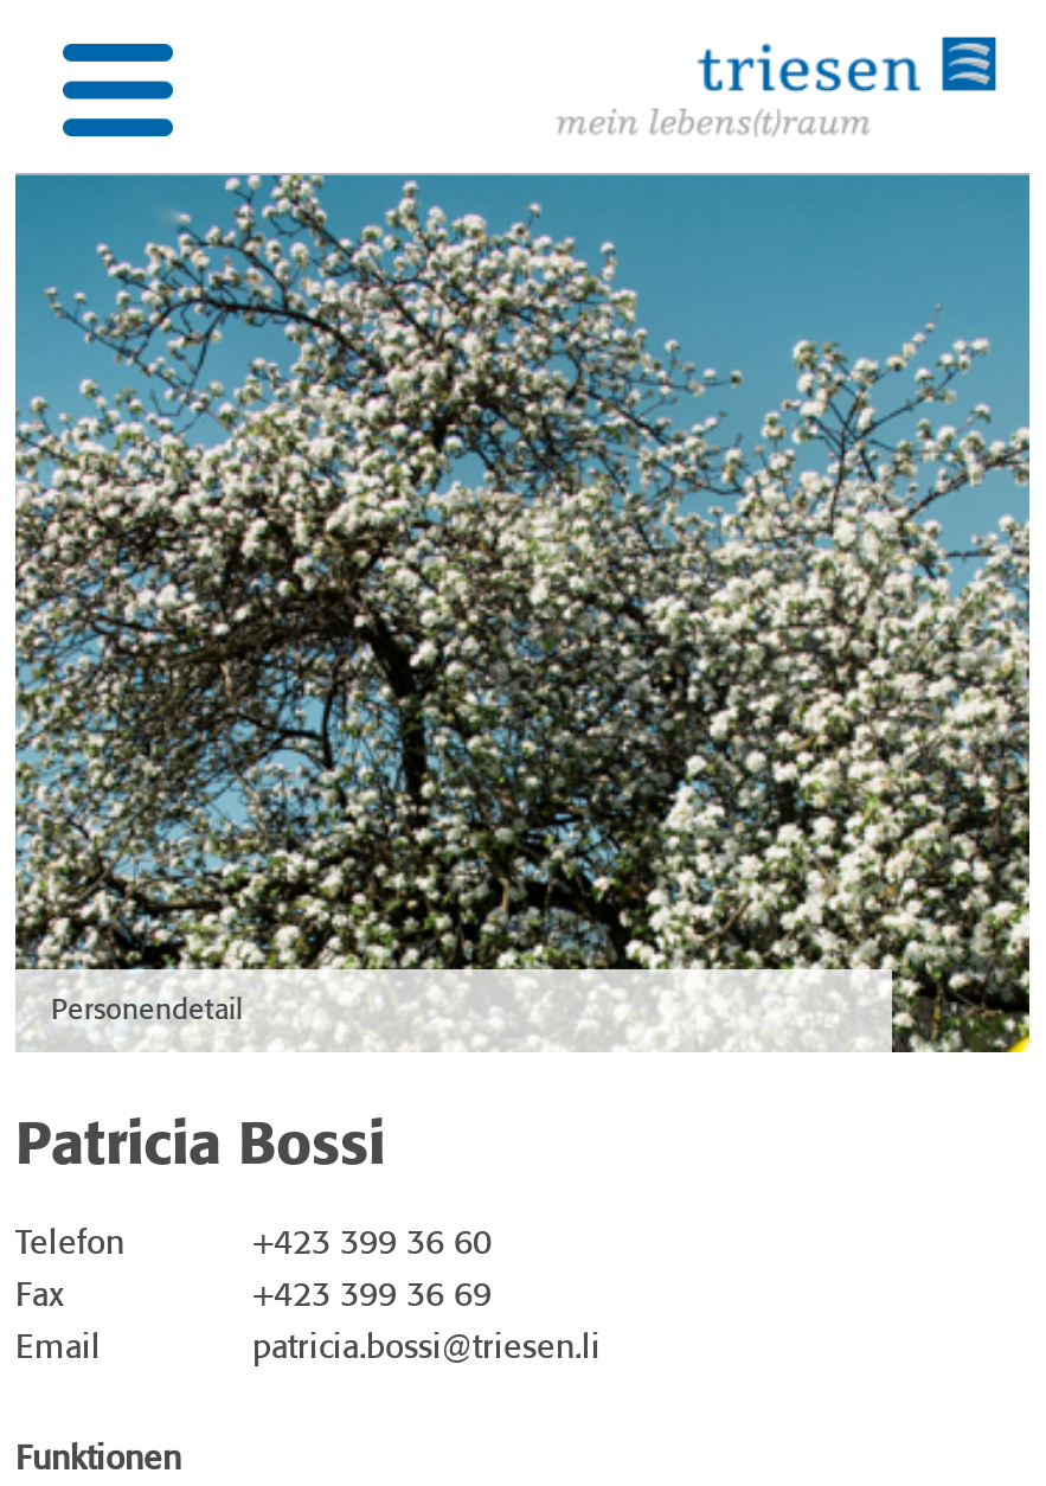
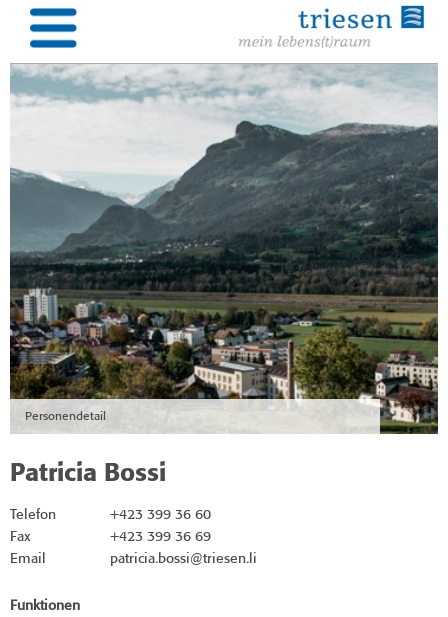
- [image]
+ [image]
